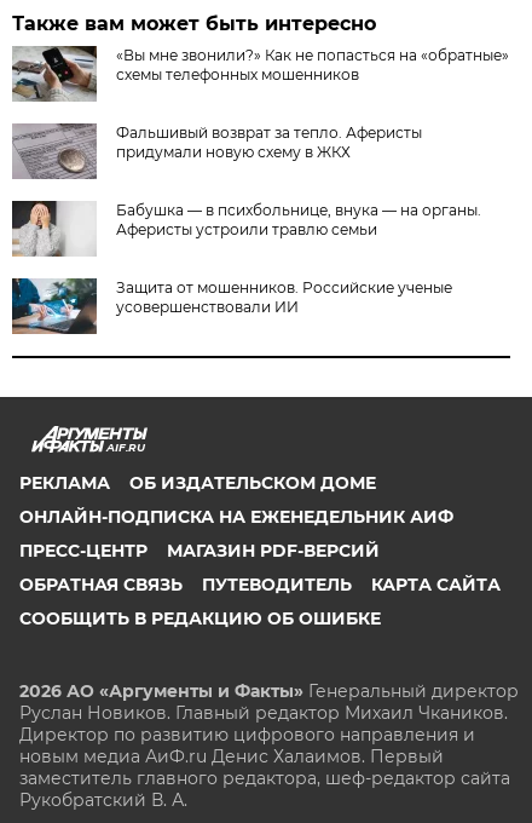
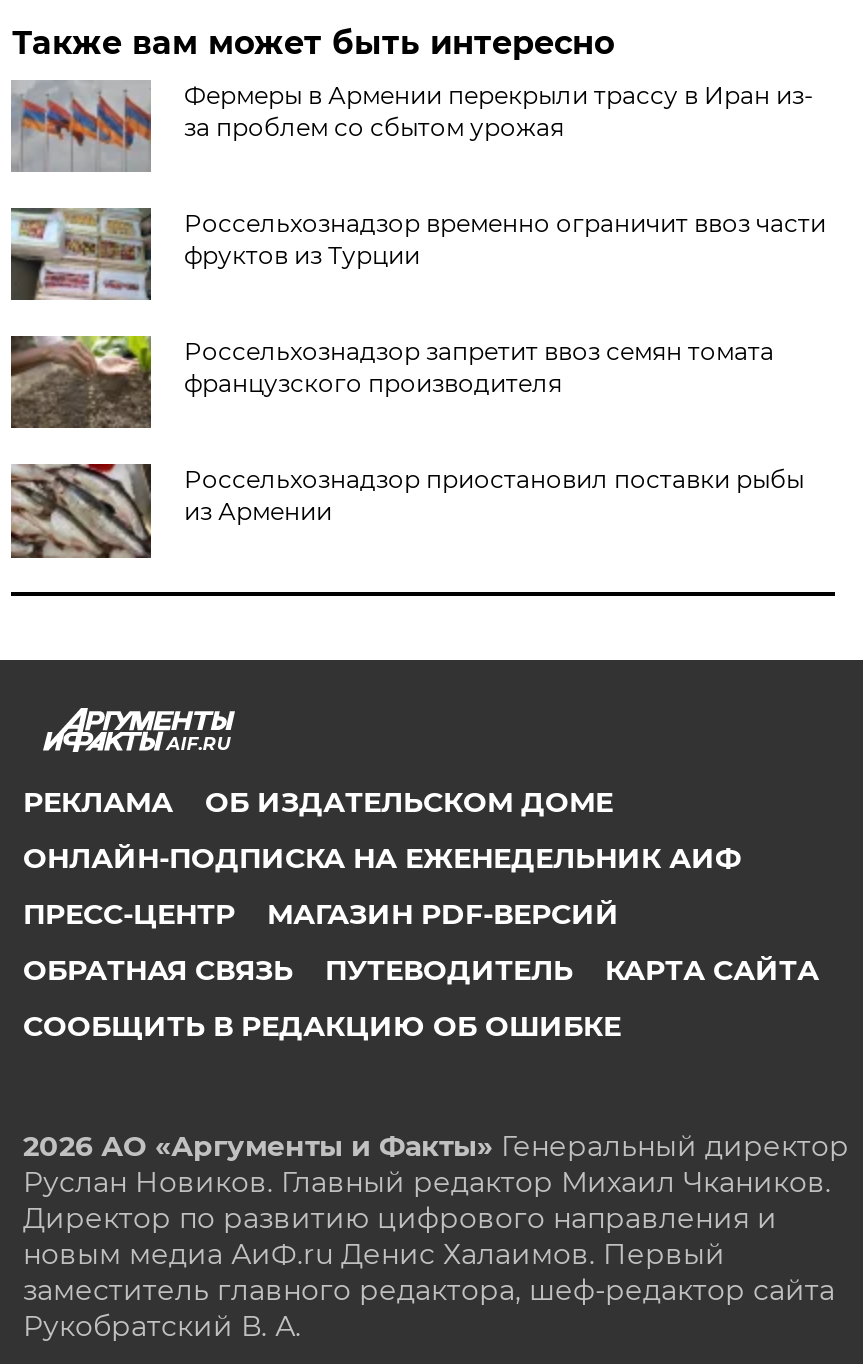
- [image]
- «Вы мне звонили?» Как не попасться на «обратные»
- схемы телефонных мошенников
+ [image]
+ Фермеры в Армении перекрыли трассу в Иран из-
+ за проблем со сбытом урожая

- [image]
- Фальшивый возврат за тепло. Аферисты
- придумали новую схему в ЖКХ
+ [image]
+ Россельхознадзор временно ограничит ввоз части
+ фруктов из Турции

- [image]
- Бабушка — в психбольнице, внука — на органы.
- Аферисты устроили травлю семьи
+ [image]
+ Россельхознадзор запретит ввоз семян томата
+ французского производителя

- [image]
- Защита от мошенников. Российские ученые
- усовершенствовали ИИ
+ [image]
+ Россельхознадзор приостановил поставки рыбы
+ из Армении
